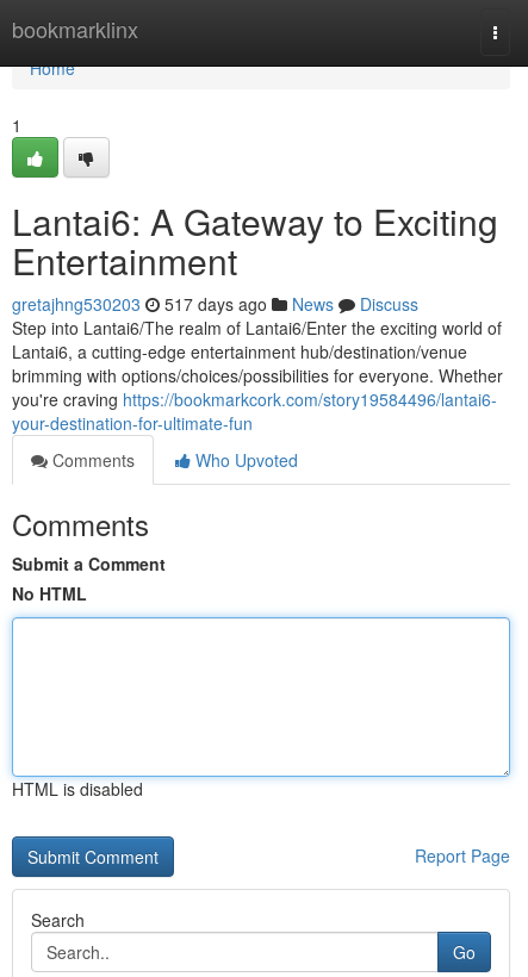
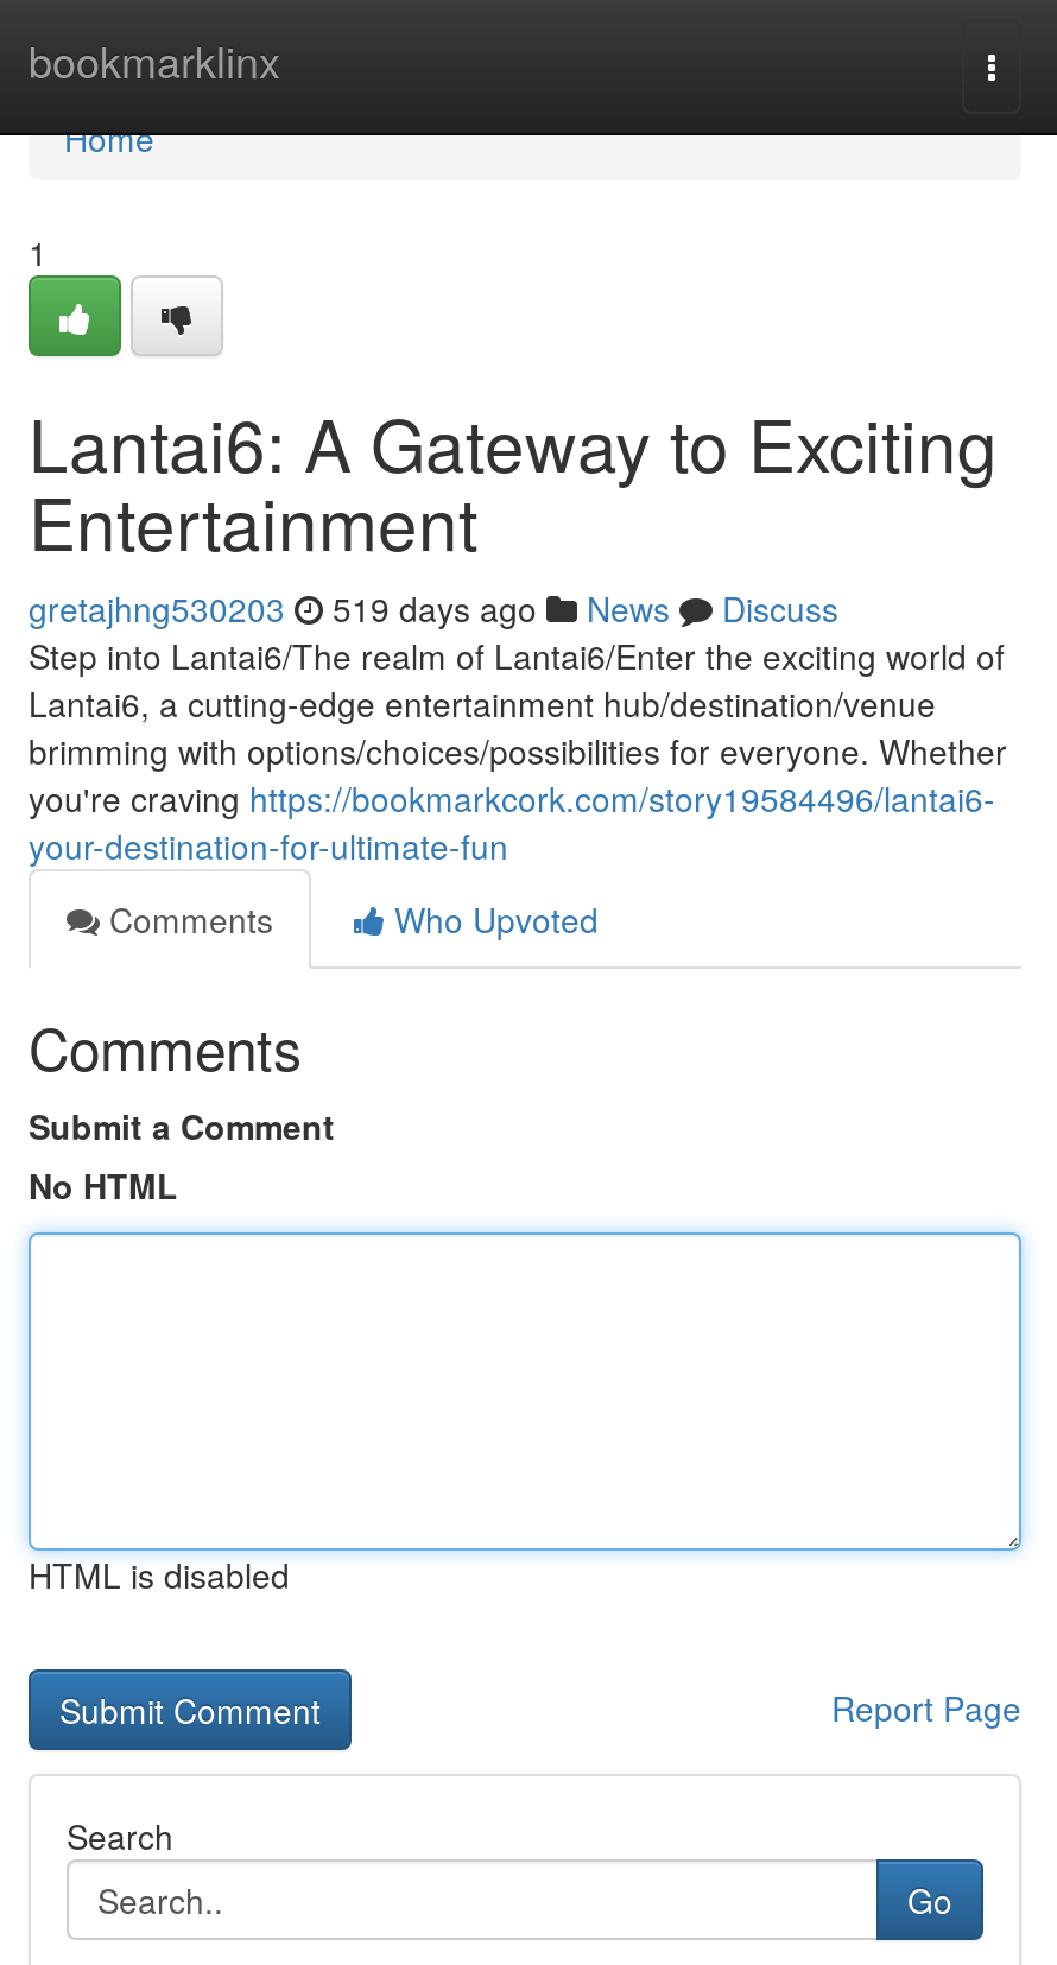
- gretajhng530203 517 days ago News Discuss
+ gretajhng530203 519 days ago News Discuss
